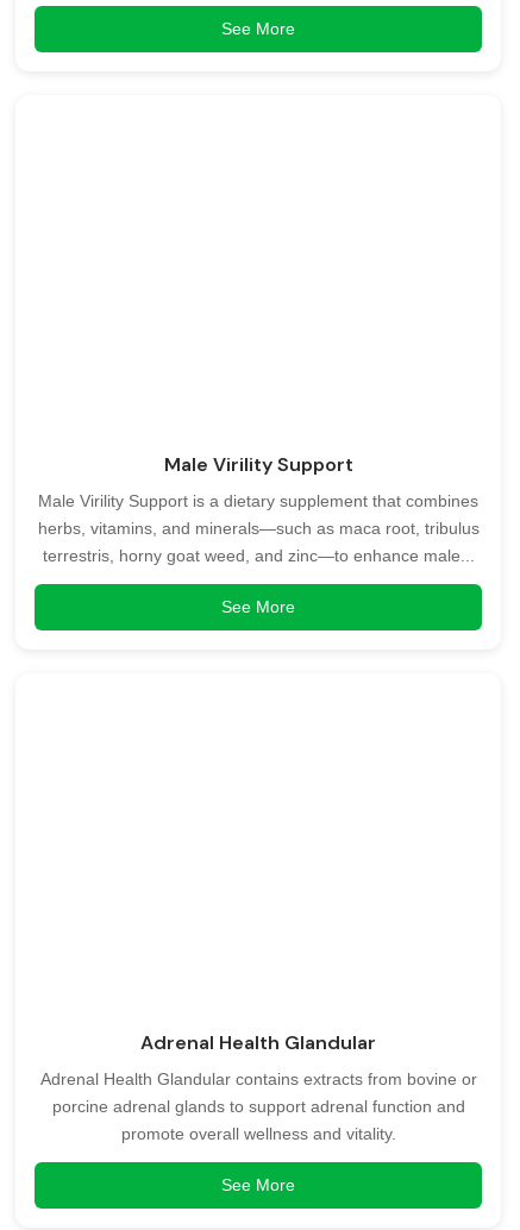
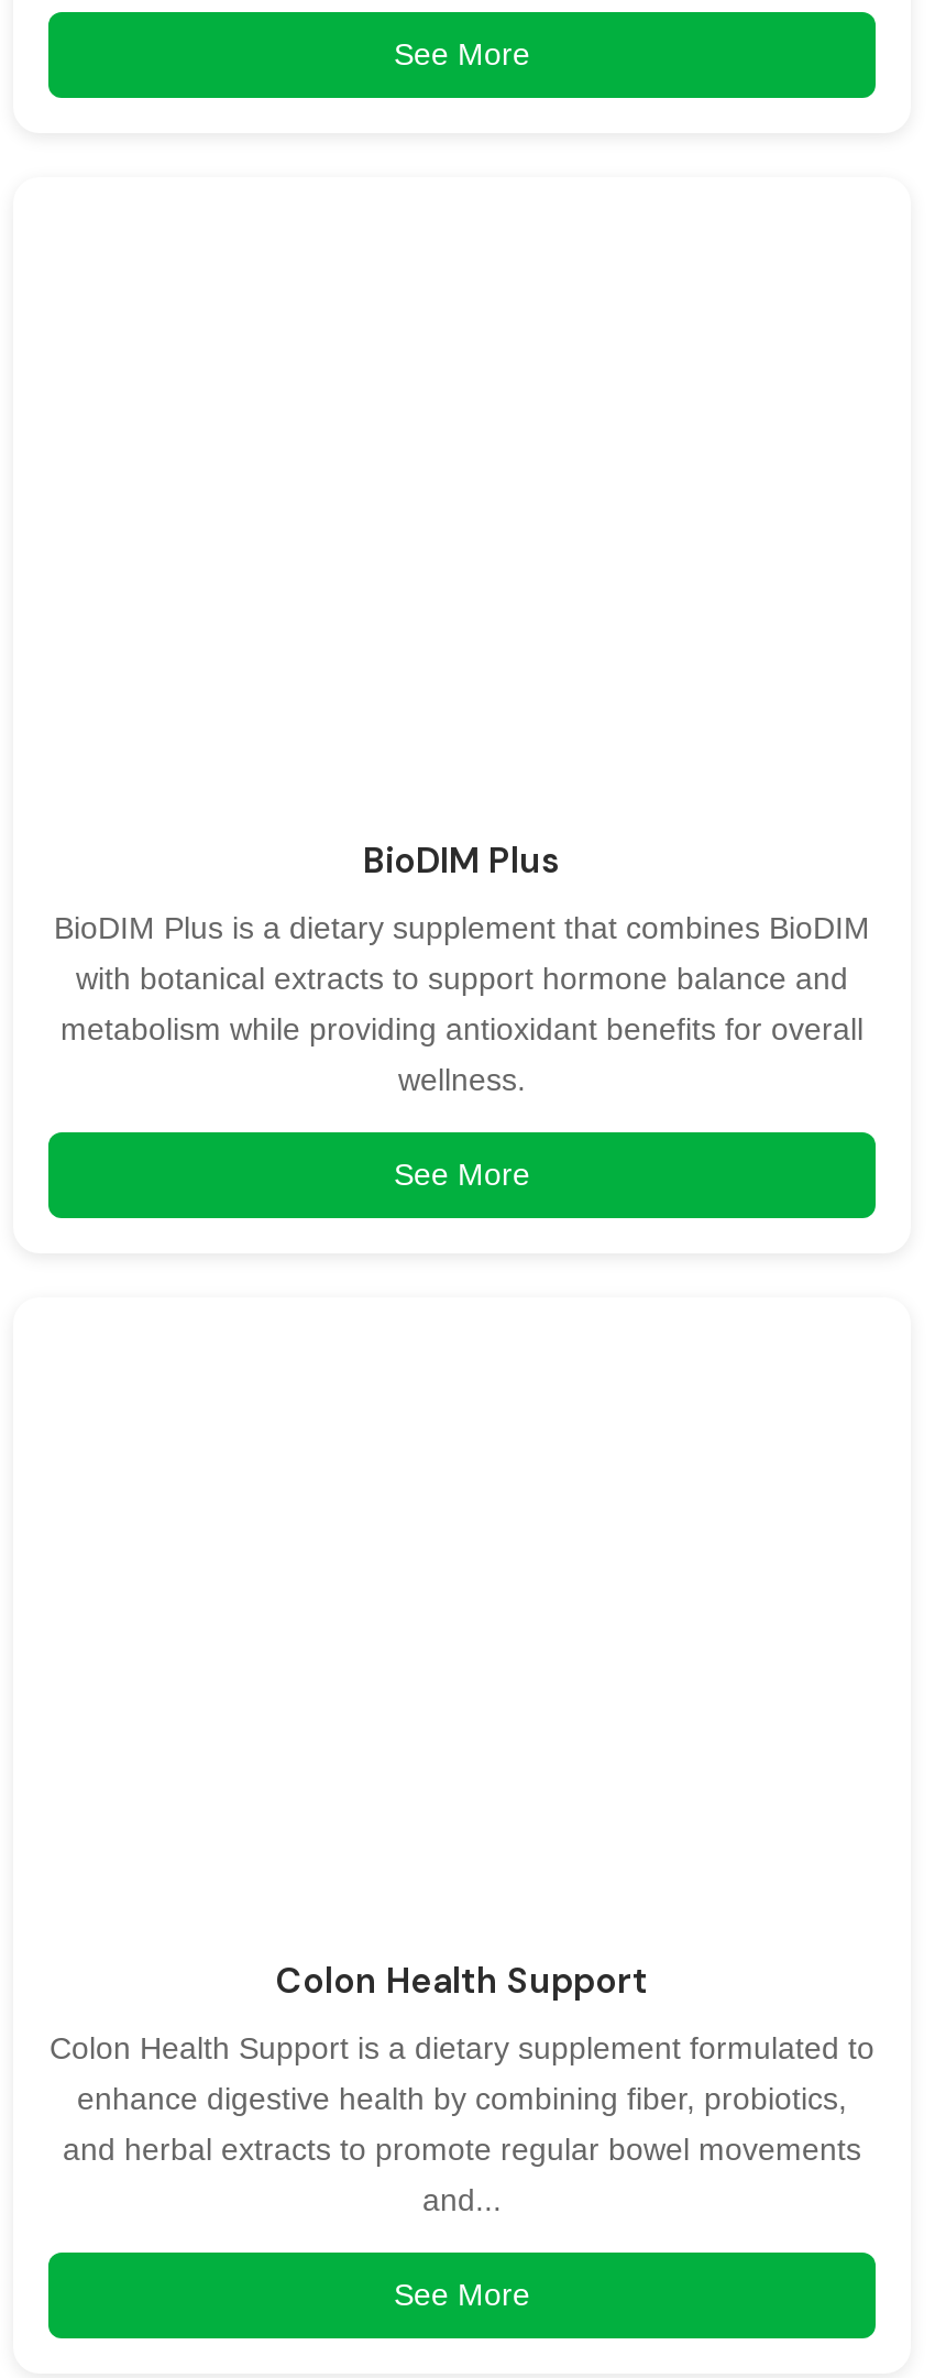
- Male Virility Support
+ BioDIM Plus

- Male Virility Support is a dietary supplement that combines
- herbs, vitamins, and minerals—such as maca root, tribulus
- terrestris, horny goat weed, and zinc—to enhance male...
+ BioDIM Plus is a dietary supplement that combines BioDIM
+ with botanical extracts to support hormone balance and
+ metabolism while providing antioxidant benefits for overall
+ wellness.

- Adrenal Health Glandular
+ Colon Health Support

- Adrenal Health Glandular contains extracts from bovine or
- porcine adrenal glands to support adrenal function and
- promote overall wellness and vitality.
+ Colon Health Support is a dietary supplement formulated to
+ enhance digestive health by combining fiber, probiotics,
+ and herbal extracts to promote regular bowel movements
+ and...
